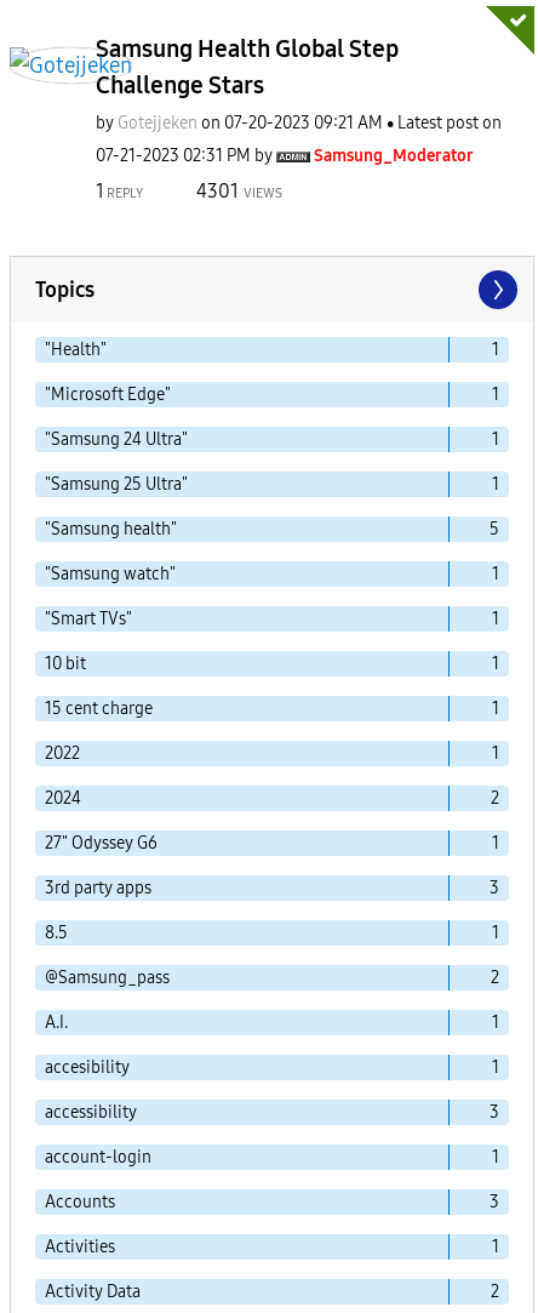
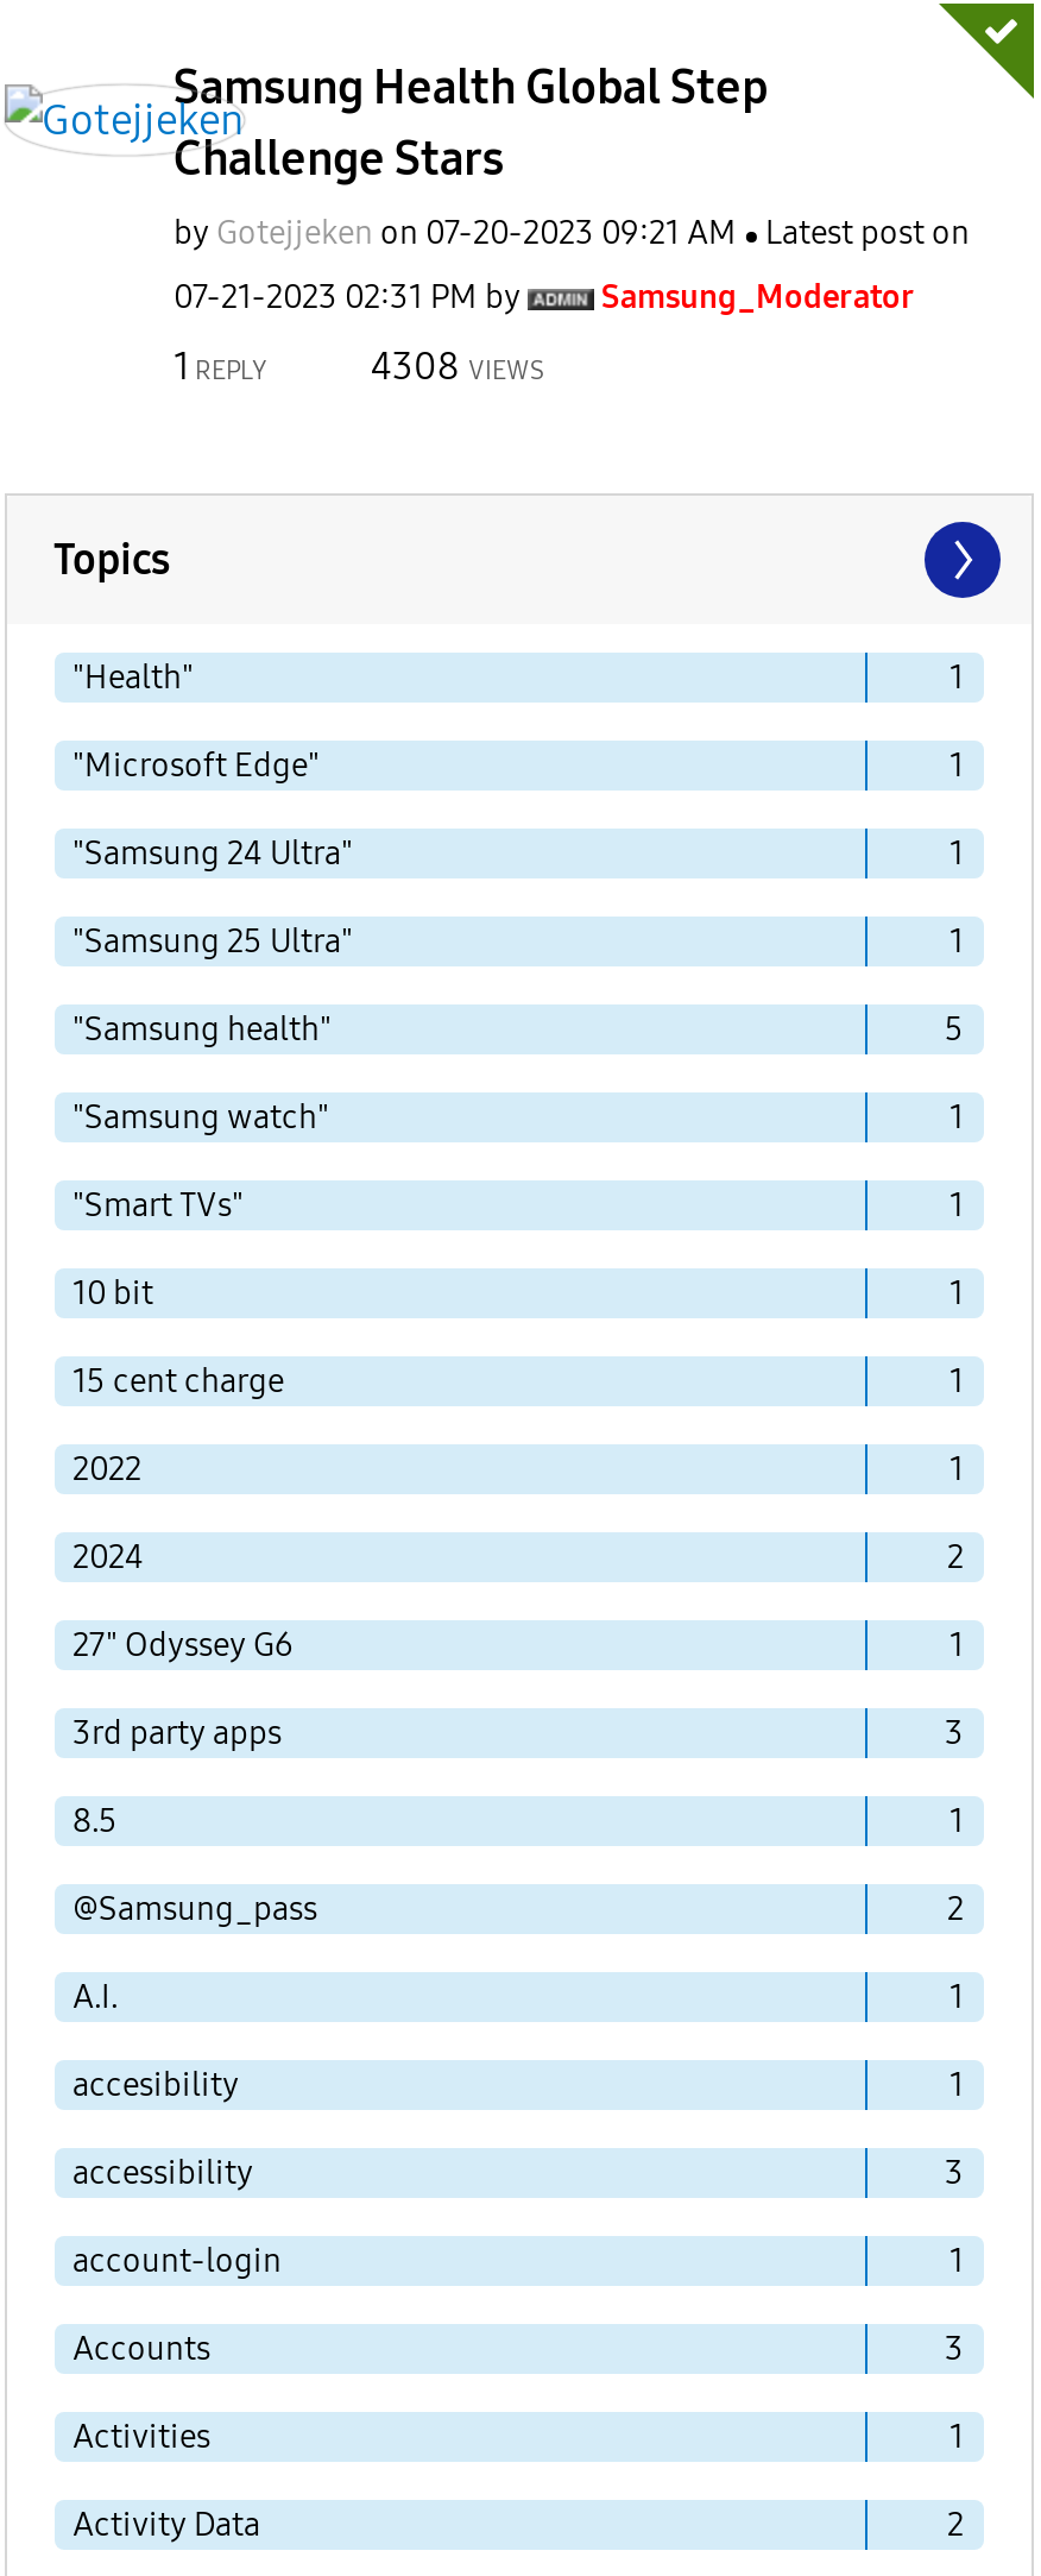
- 4301 VIEWS
+ 4308 VIEWS
